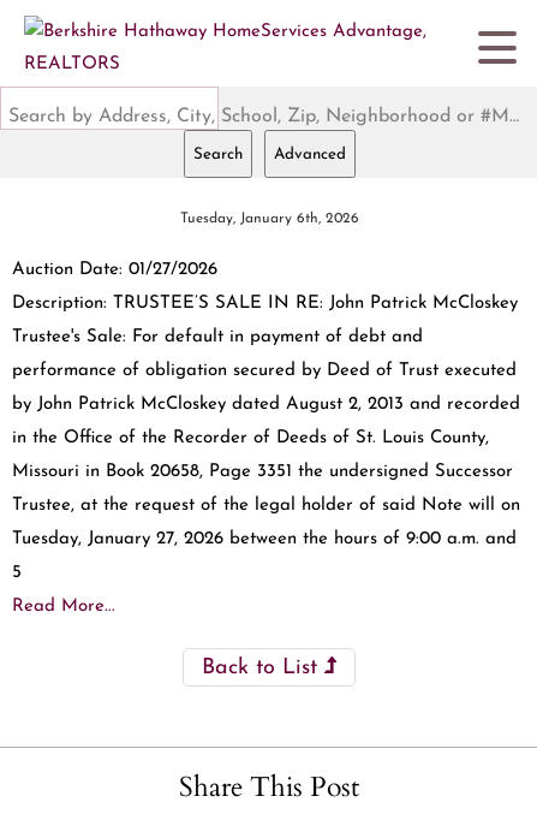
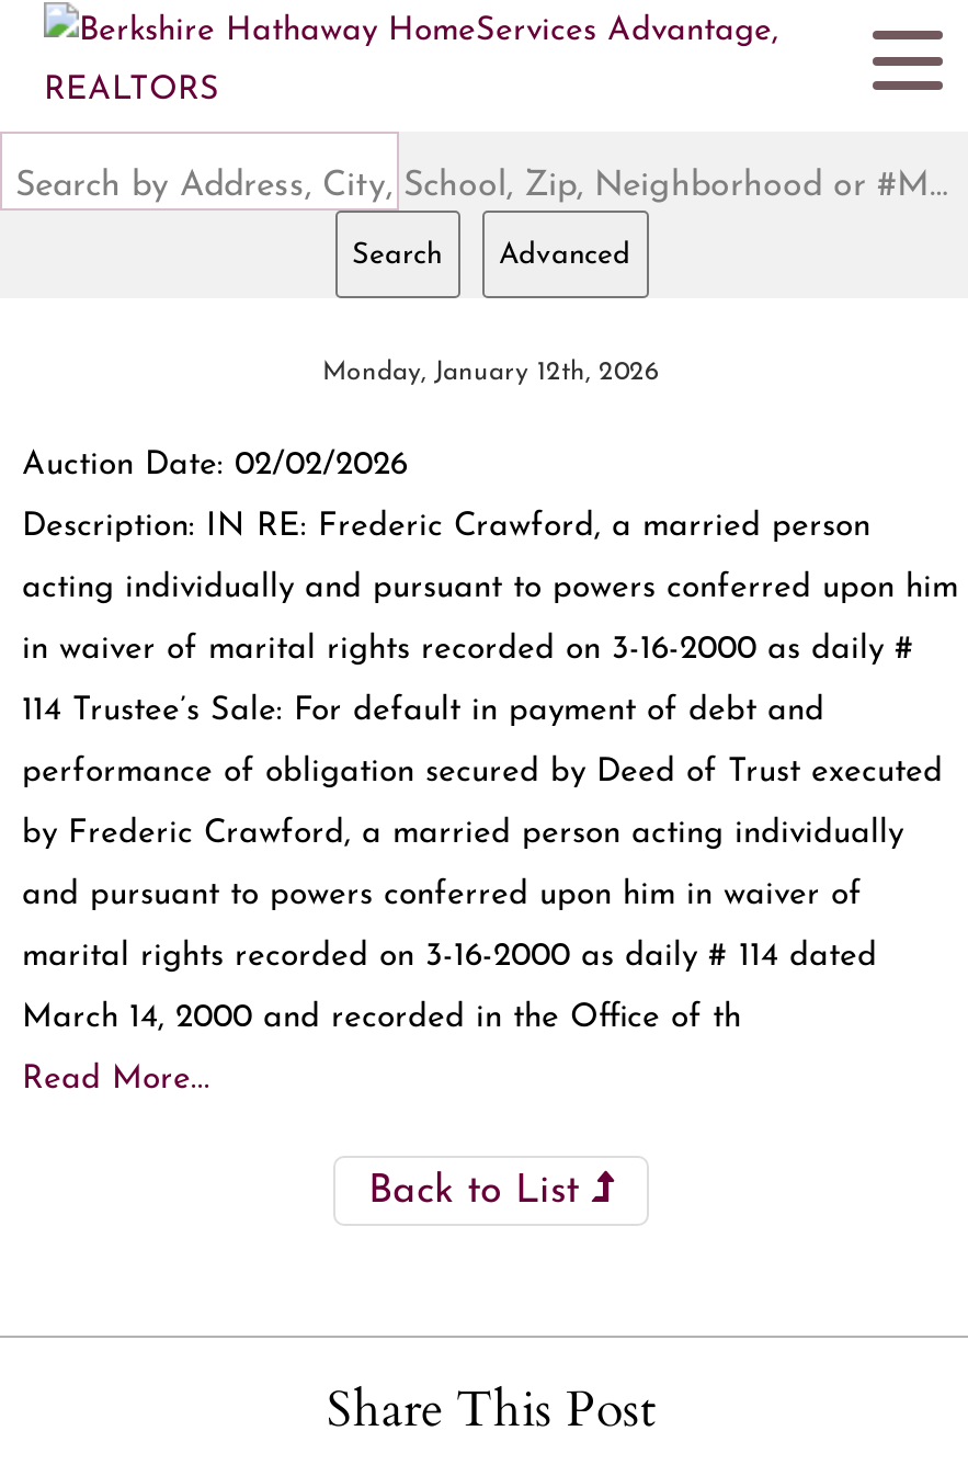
- Tuesday, January 6th, 2026
- Auction Date: 01/27/2026
- Description: TRUSTEE’S SALE IN RE: John Patrick McCloskey
- Trustee's Sale: For default in payment of debt and
+ Monday, January 12th, 2026
+ Auction Date: 02/02/2026
+ Description: IN RE: Frederic Crawford, a married person
+ acting individually and pursuant to powers conferred upon him
+ in waiver of marital rights recorded on 3-16-2000 as daily #
+ 114 Trustee’s Sale: For default in payment of debt and

moved down: performance of obligation secured by Deed of Trust executed

- by John Patrick McCloskey dated August 2, 2013 and recorded
- in the Office of the Recorder of Deeds of St. Louis County,
- Missouri in Book 20658, Page 3351 the undersigned Successor
- Trustee, at the request of the legal holder of said Note will on
- Tuesday, January 27, 2026 between the hours of 9:00 a.m. and
- 5
+ by Frederic Crawford, a married person acting individually
+ and pursuant to powers conferred upon him in waiver of
+ marital rights recorded on 3-16-2000 as daily # 114 dated
+ March 14, 2000 and recorded in the Office of th
